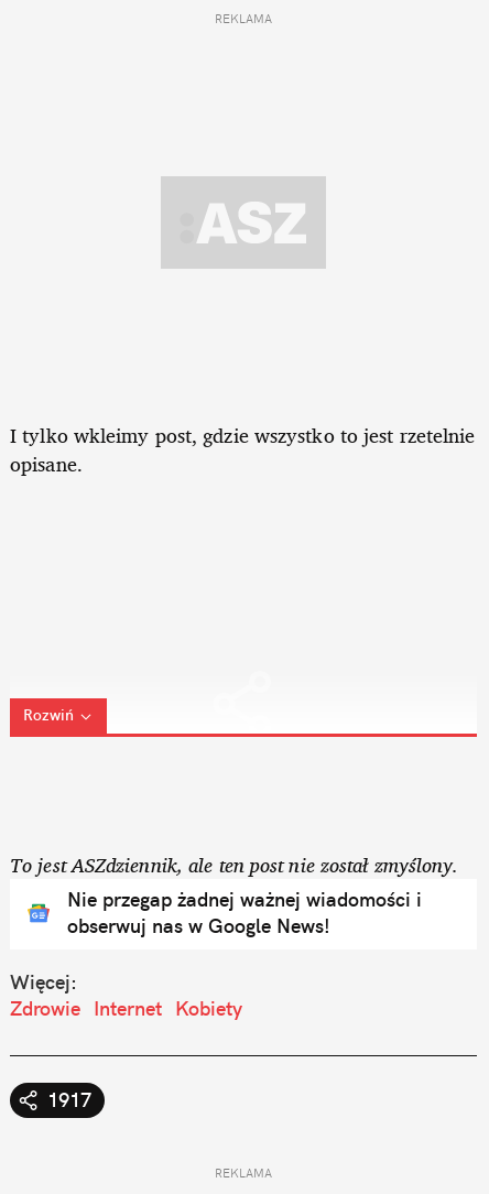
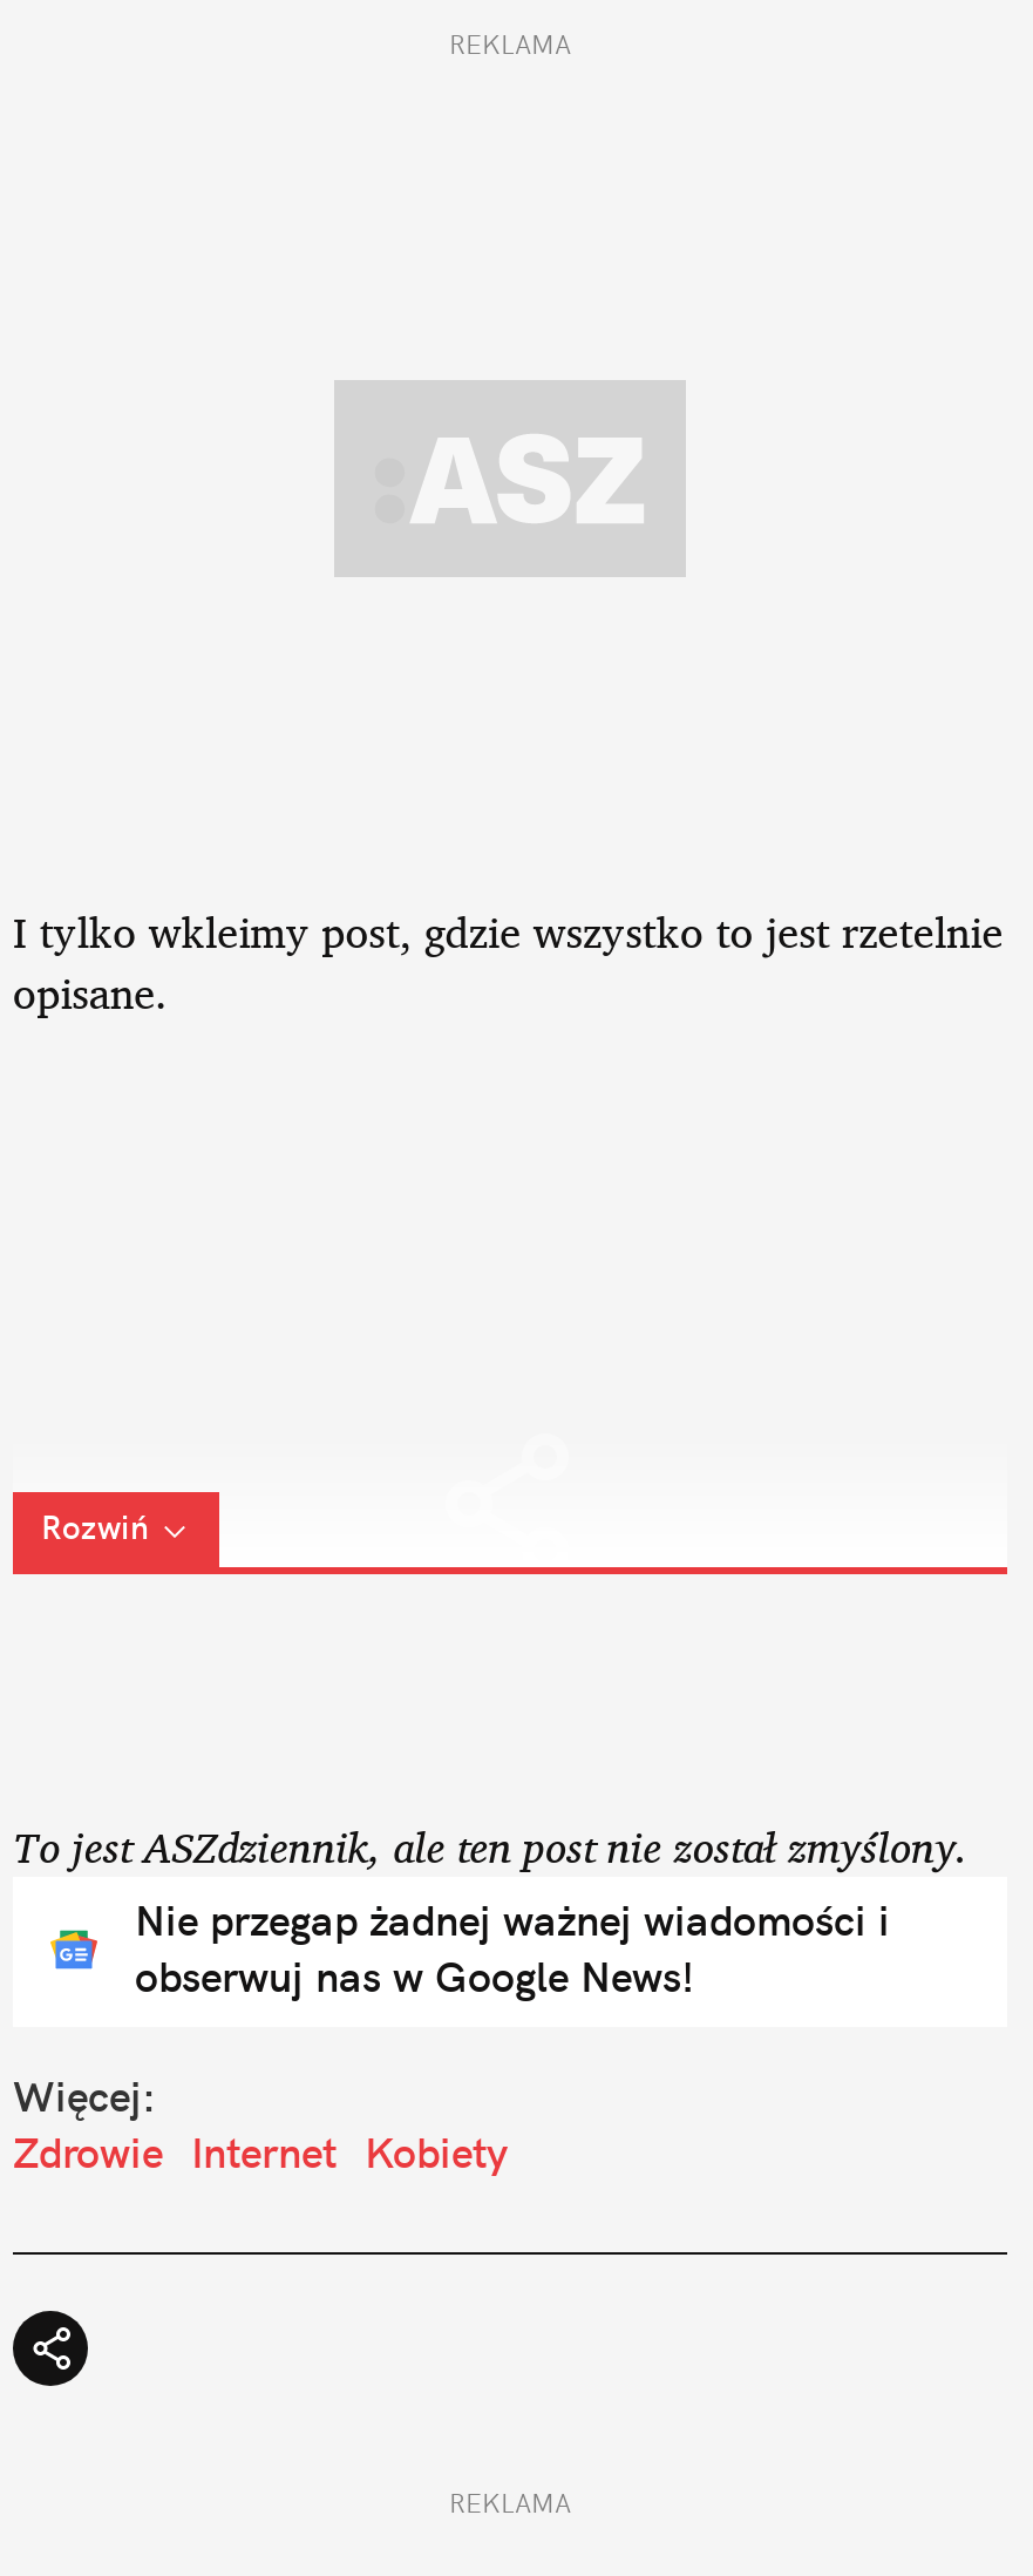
- 1917
